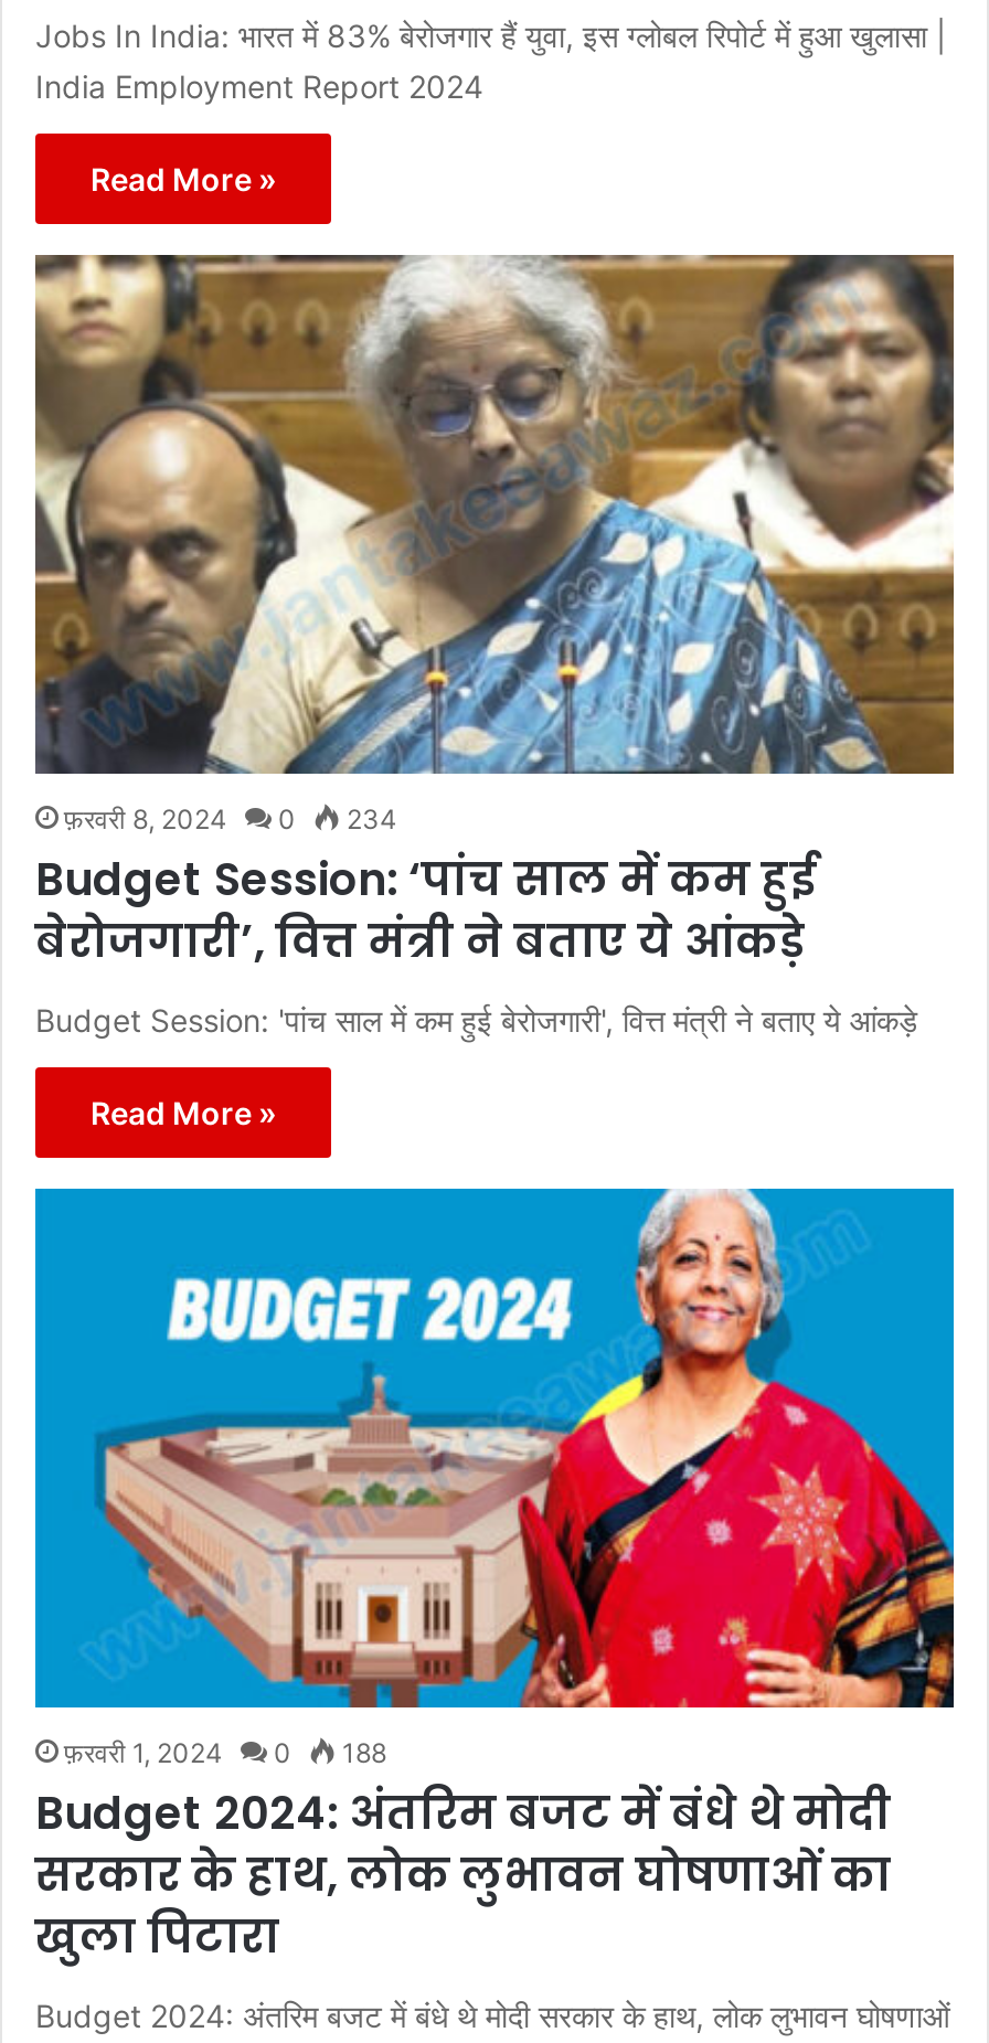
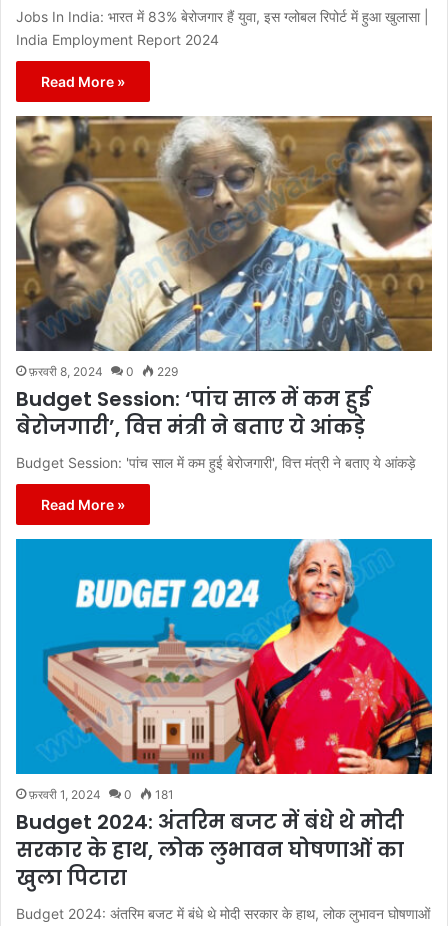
- फ़रवरी 8, 2024 0 234
+ फ़रवरी 8, 2024 0 229

- फ़रवरी 1, 2024 0 188
+ फ़रवरी 1, 2024 0 181
